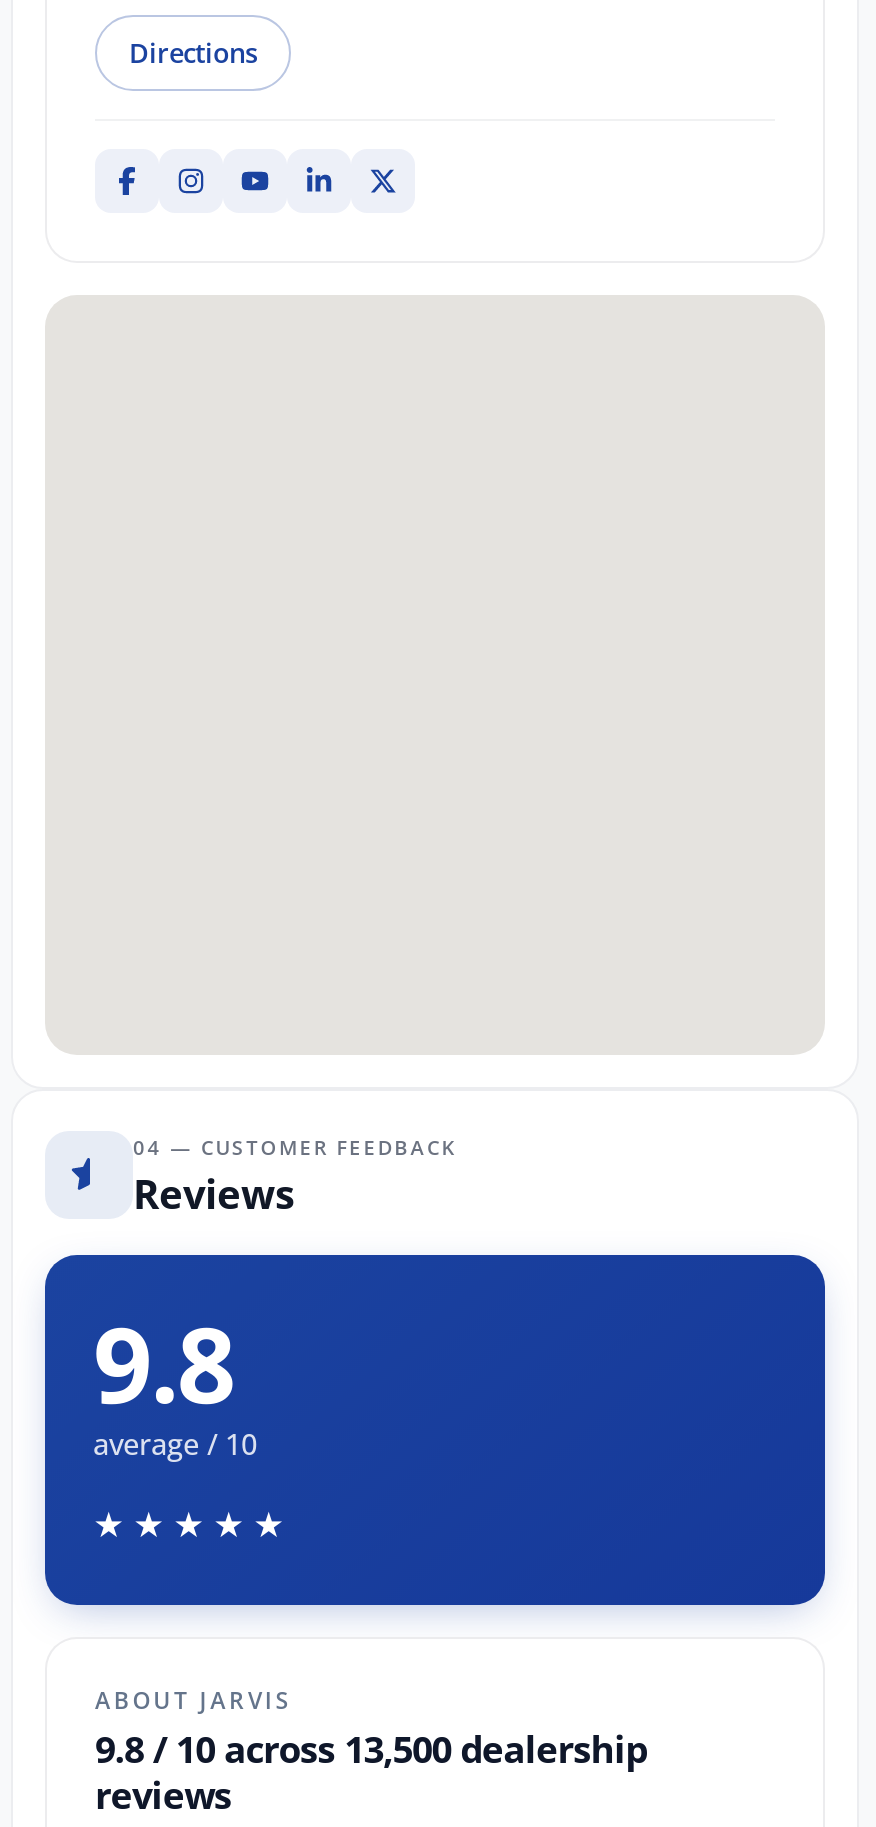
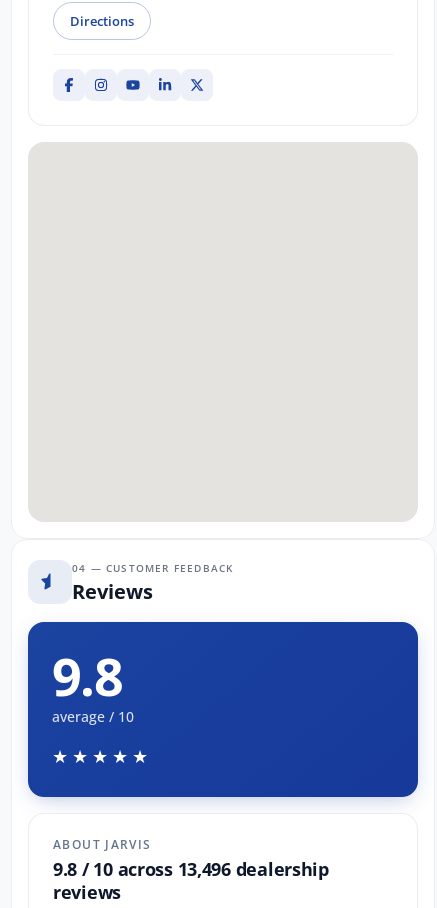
- 9.8 / 10 across 13,500 dealership
+ 9.8 / 10 across 13,496 dealership
